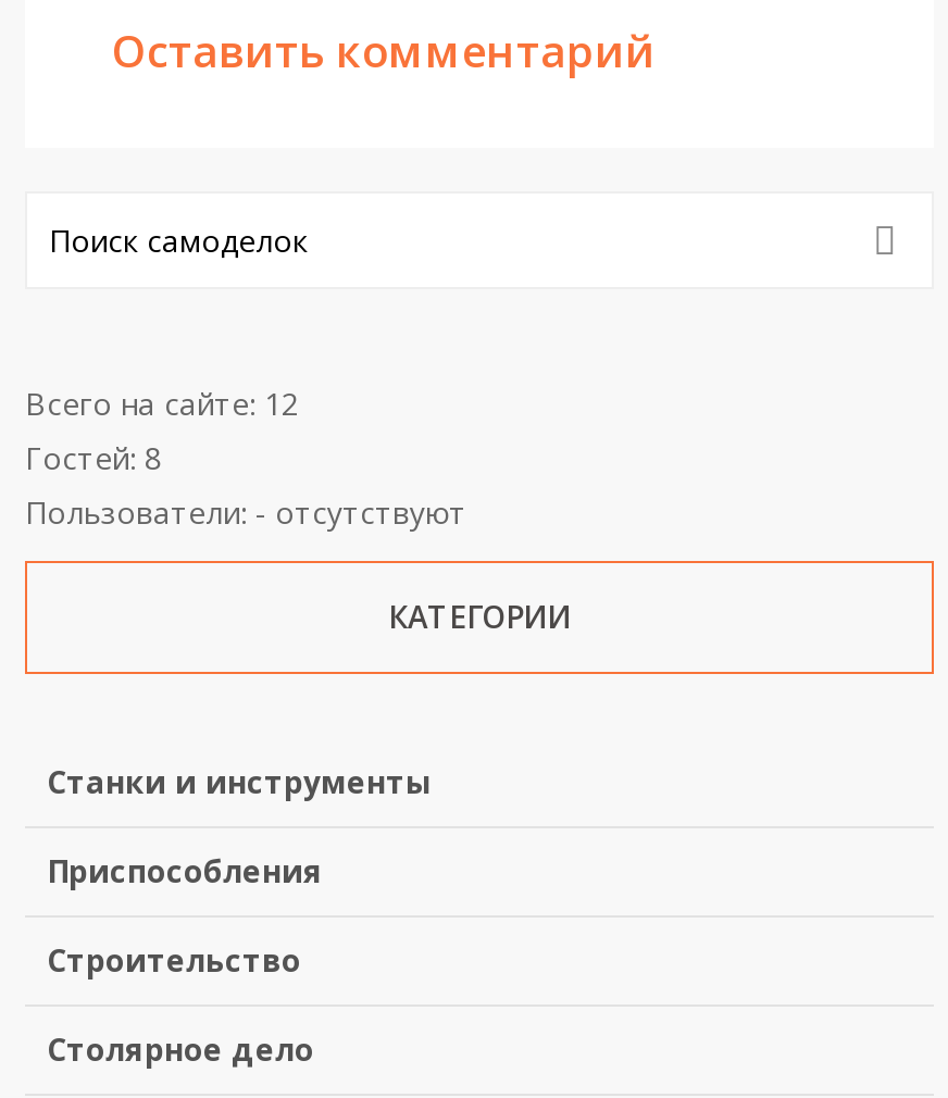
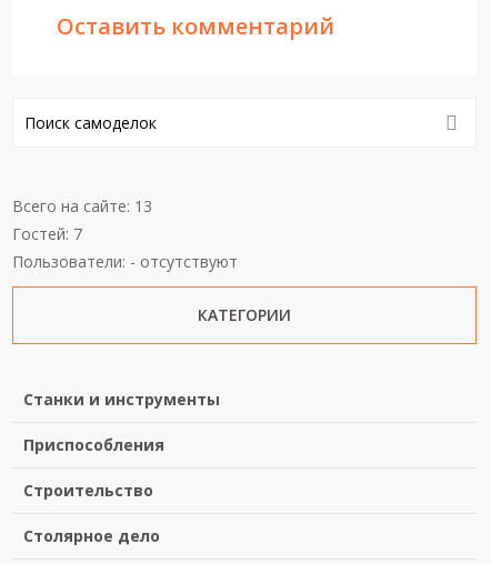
- Всего на сайте: 12
+ Всего на сайте: 13

- Гостей: 8
+ Гостей: 7
